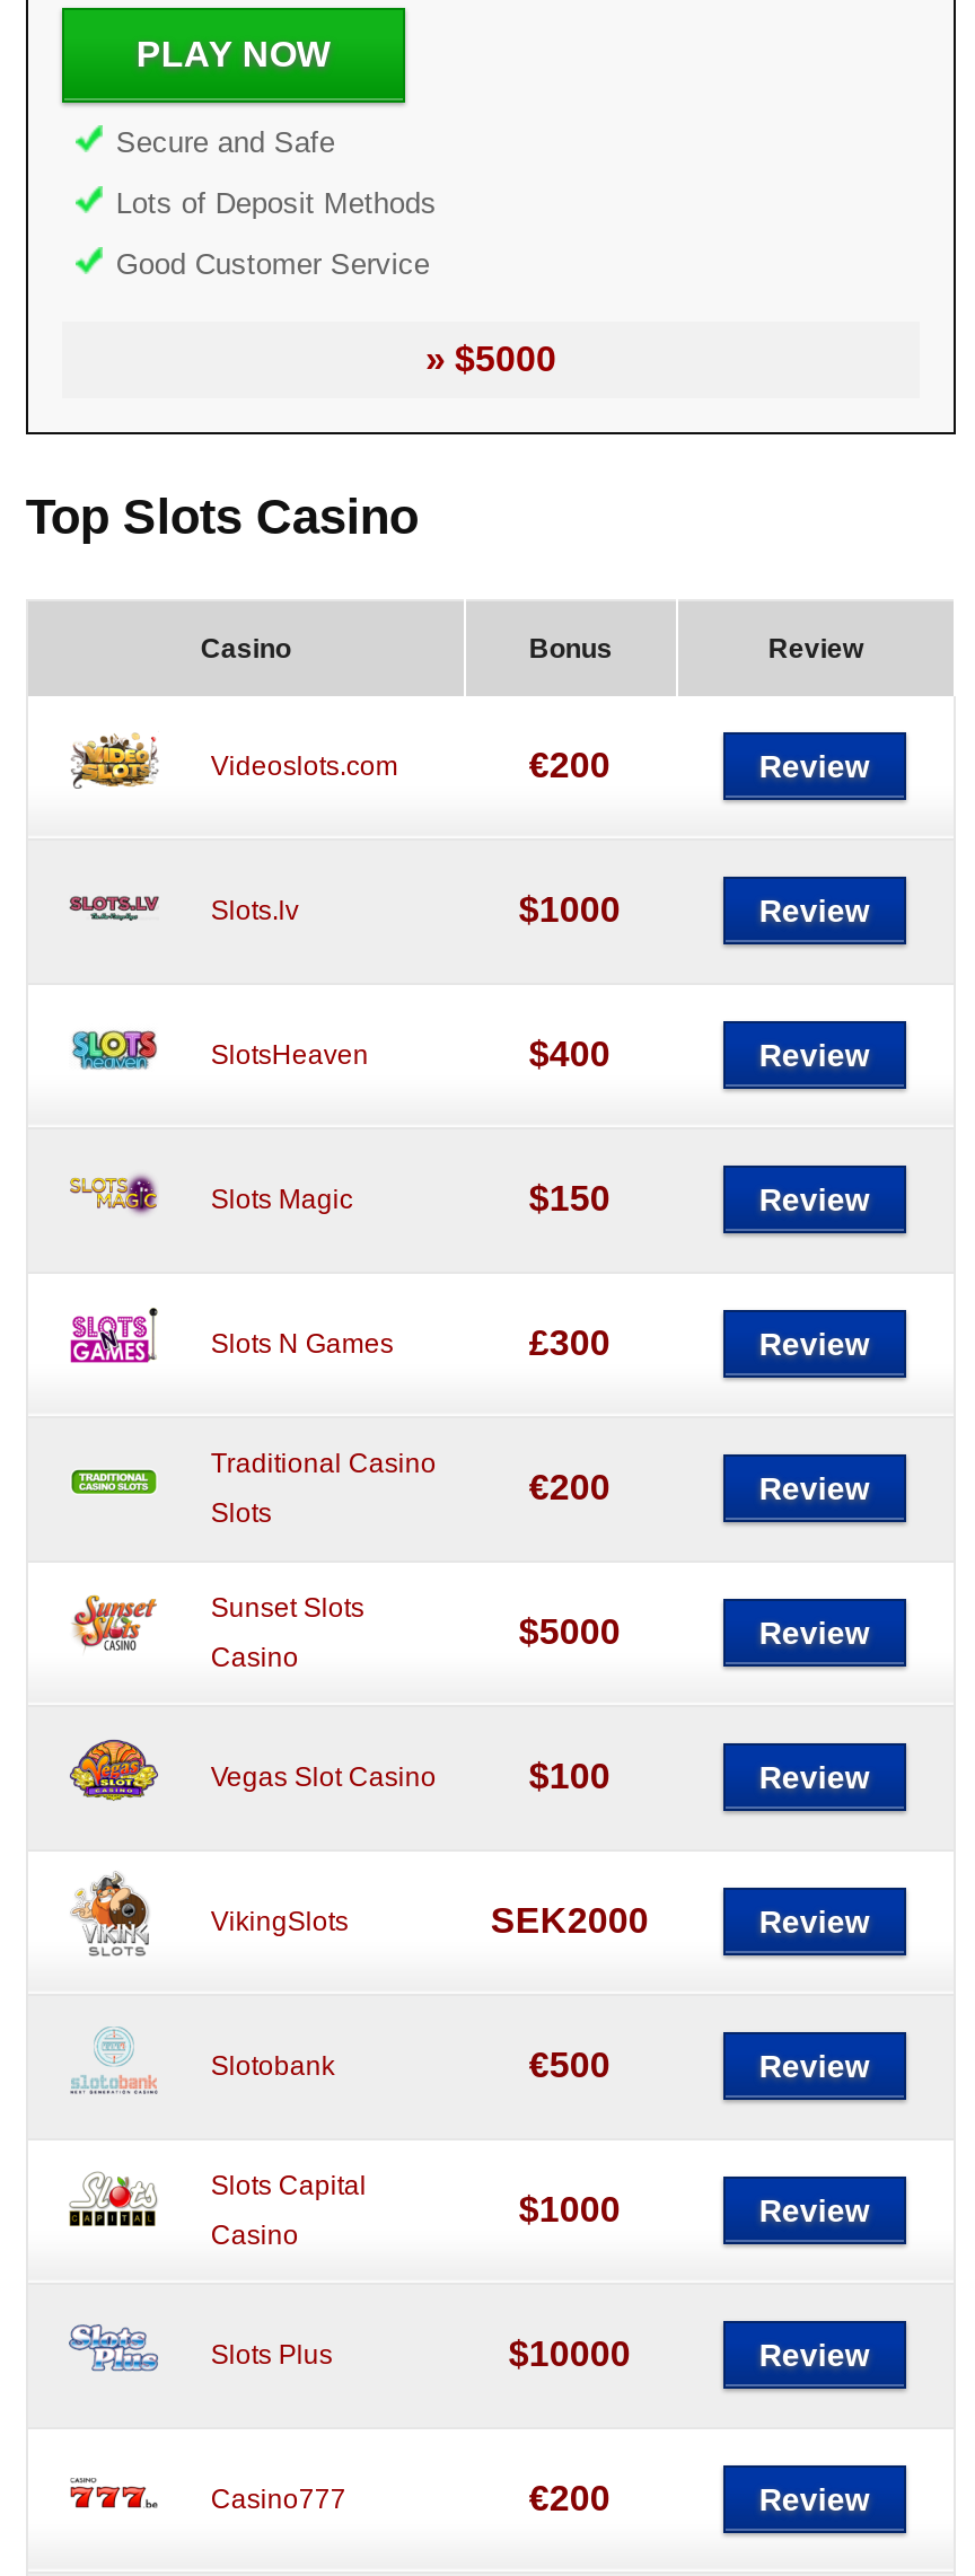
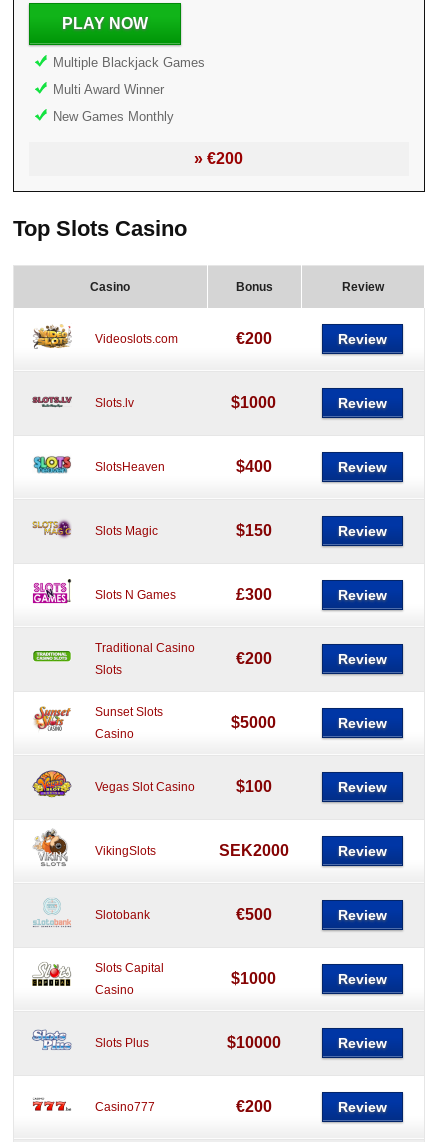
- Secure and Safe
+ Multiple Blackjack Games

- Lots of Deposit Methods
+ Multi Award Winner

- Good Customer Service
+ New Games Monthly

- » $5000
+ » €200
